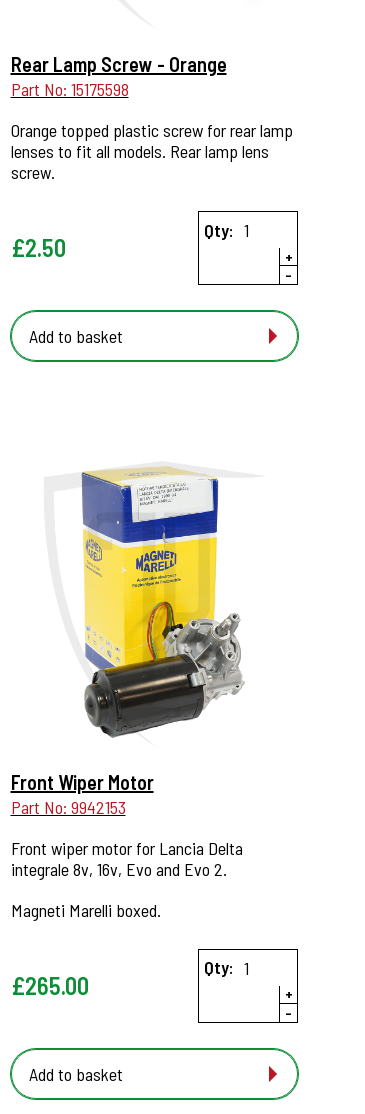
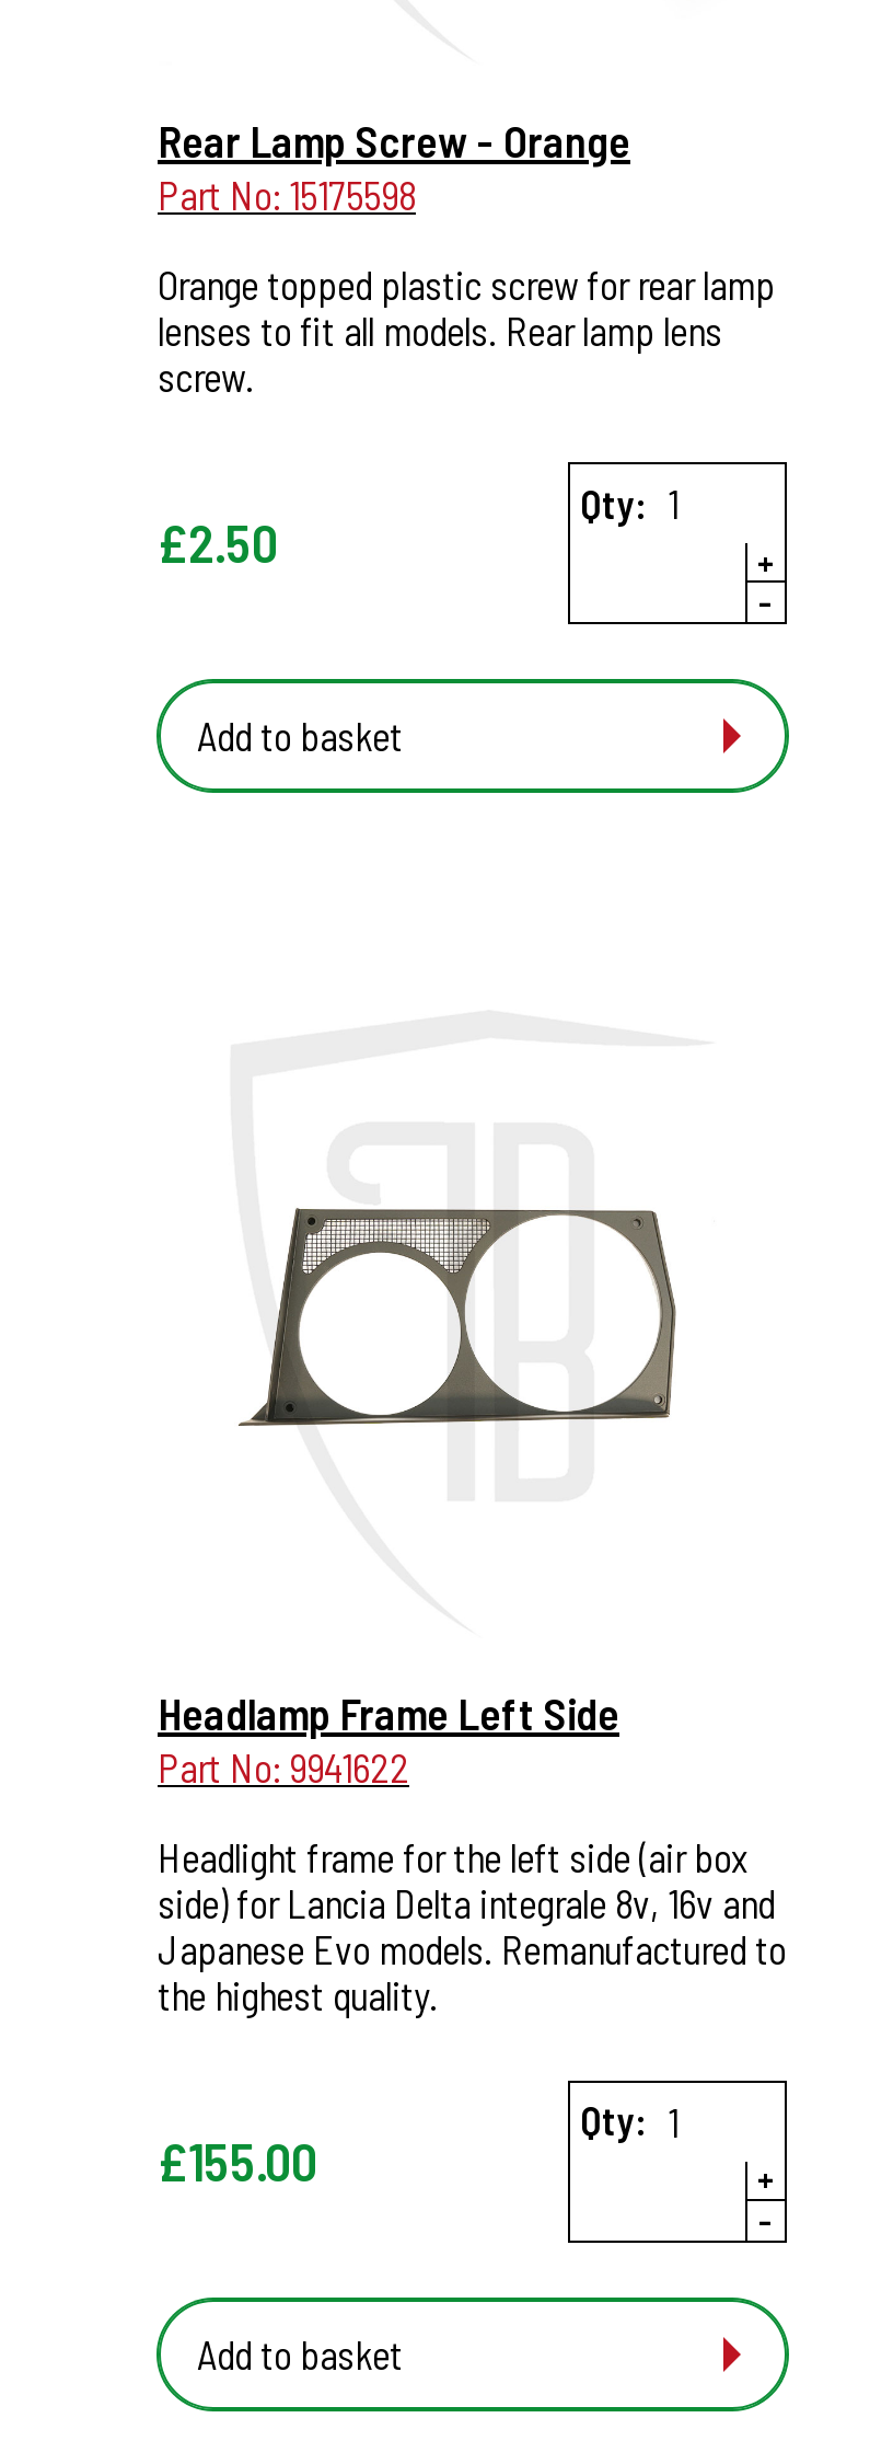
- [image]
- Front Wiper Motor
- Part No: 9942153
- Front wiper motor for Lancia Delta
- integrale 8v, 16v, Evo and Evo 2.
- Magneti Marelli boxed.
- £265.00
+ [image]
+ Headlamp Frame Left Side
+ Part No: 9941622
+ Headlight frame for the left side (air box
+ side) for Lancia Delta integrale 8v, 16v and
+ Japanese Evo models. Remanufactured to
+ the highest quality.
+ £155.00
